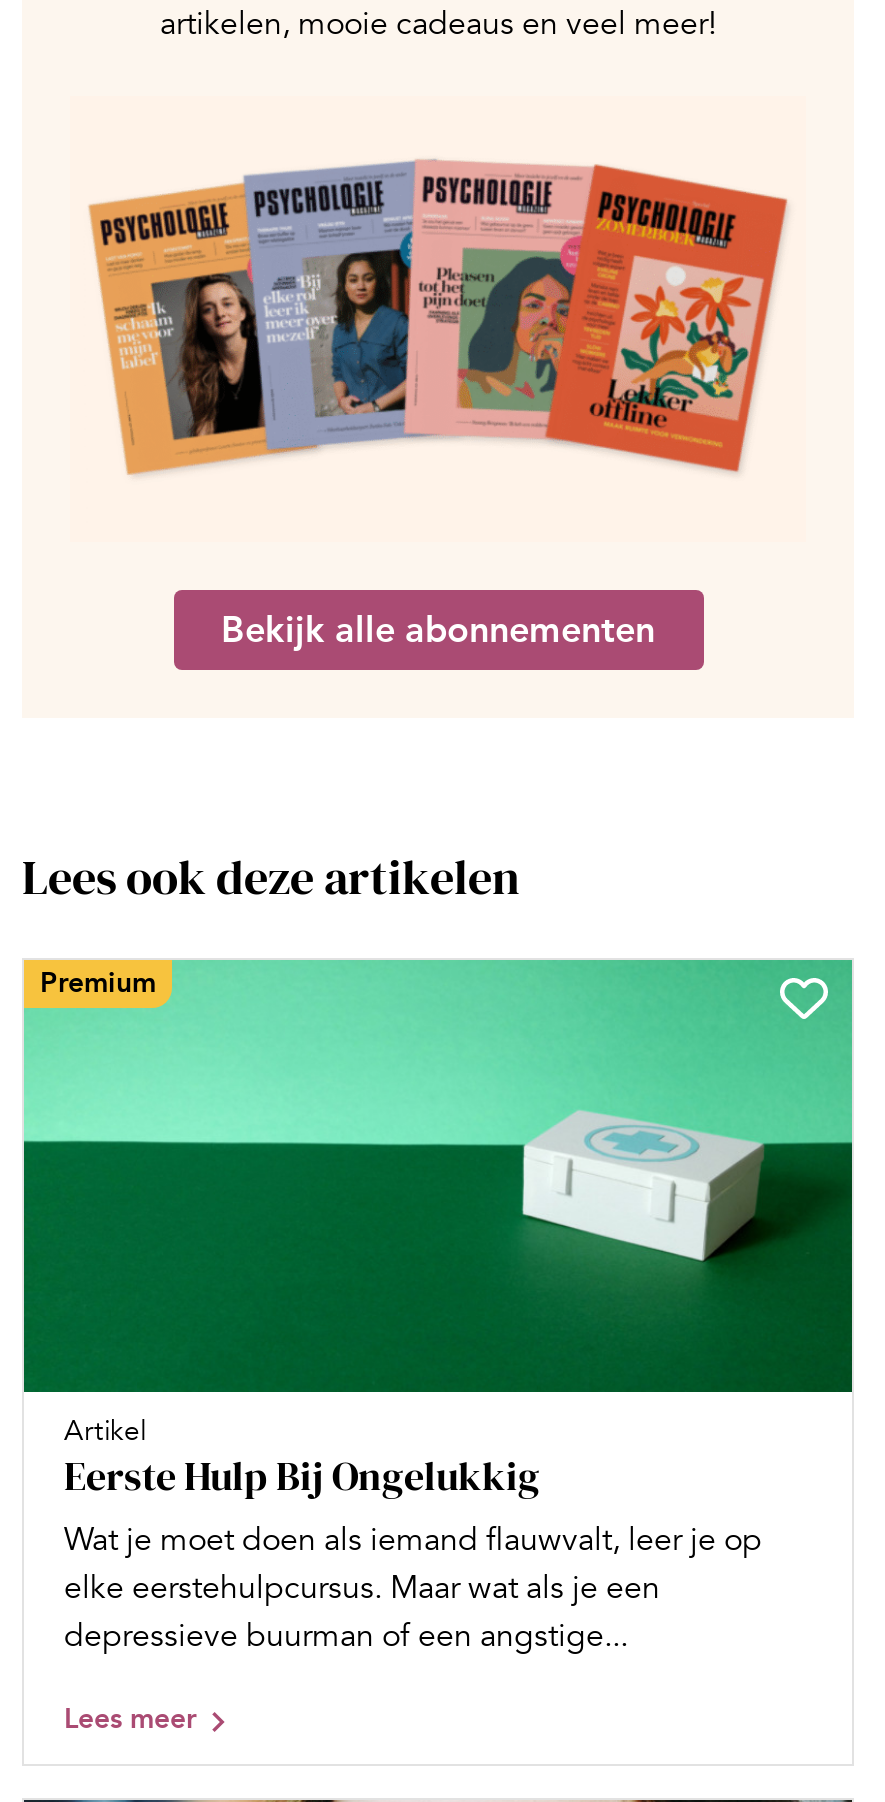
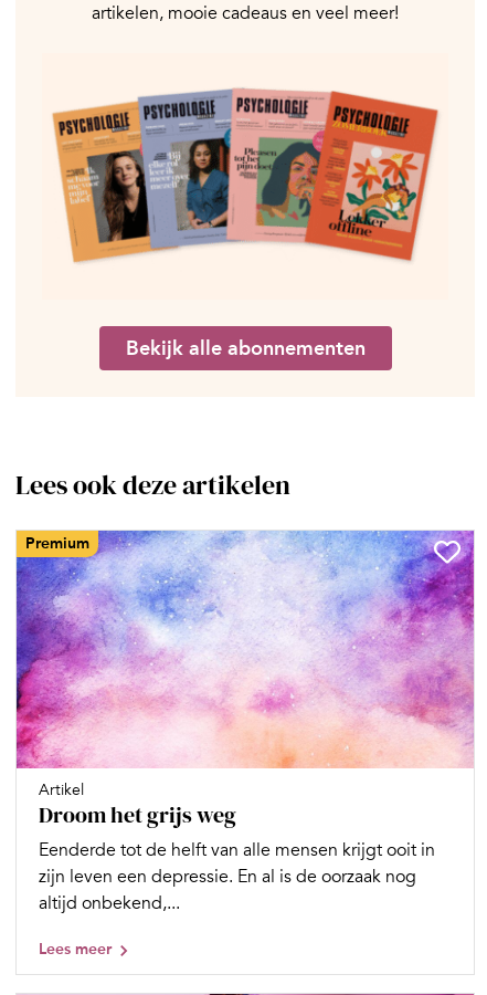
- [image]
- Eerste Hulp Bij Ongelukkig
- Wat je moet doen als iemand flauwvalt, leer je op
- elke eerstehulpcursus. Maar wat als je een
- depressieve buurman of een angstige...
+ [image]
+ Droom het grijs weg
+ Eenderde tot de helft van alle mensen krijgt ooit in
+ zijn leven een depressie. En al is de oorzaak nog
+ altijd onbekend,...
